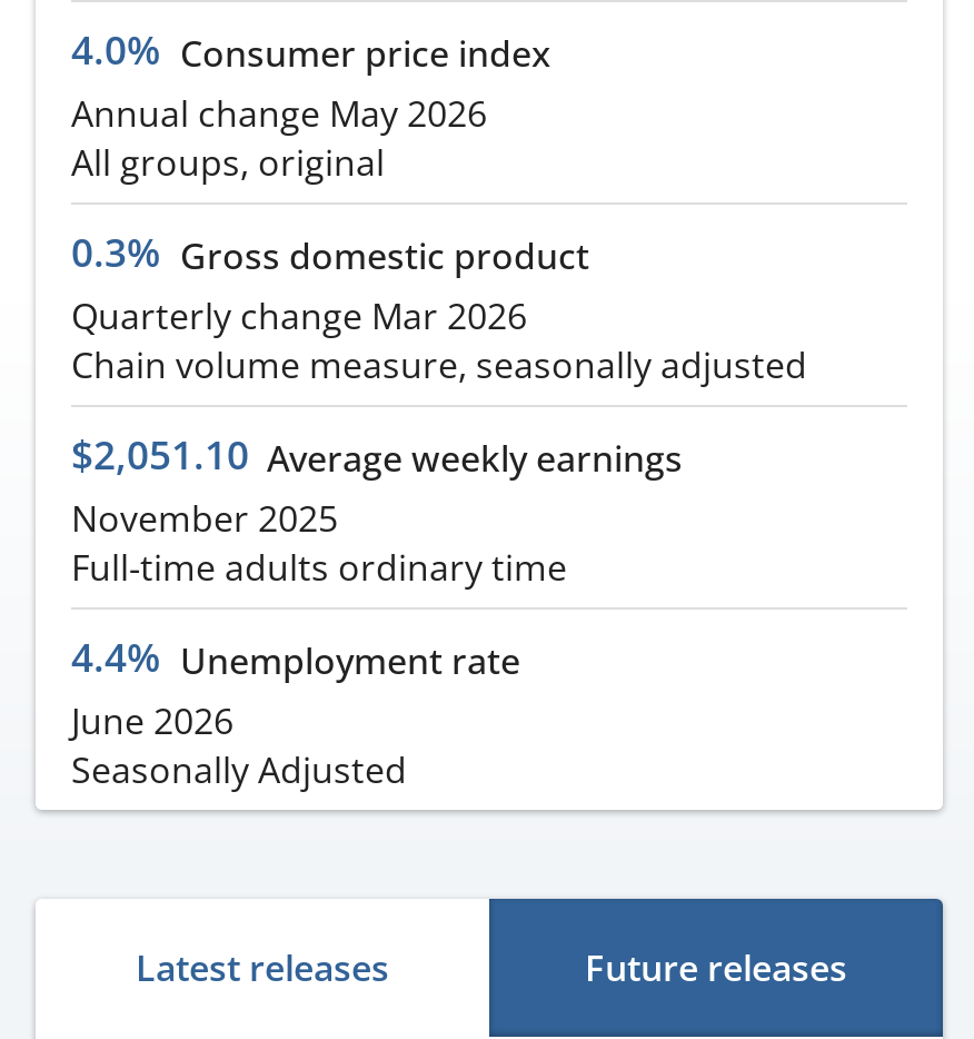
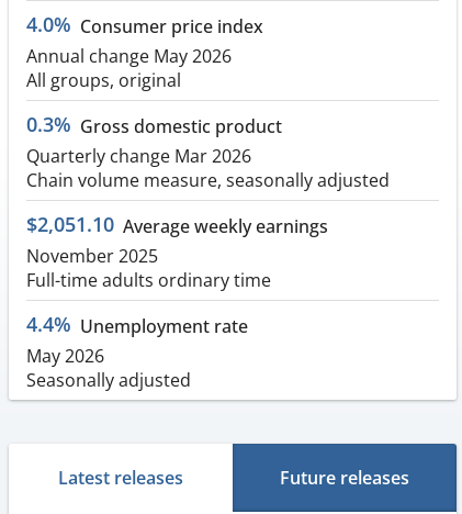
- June 2026
- Seasonally Adjusted
+ May 2026
+ Seasonally adjusted
